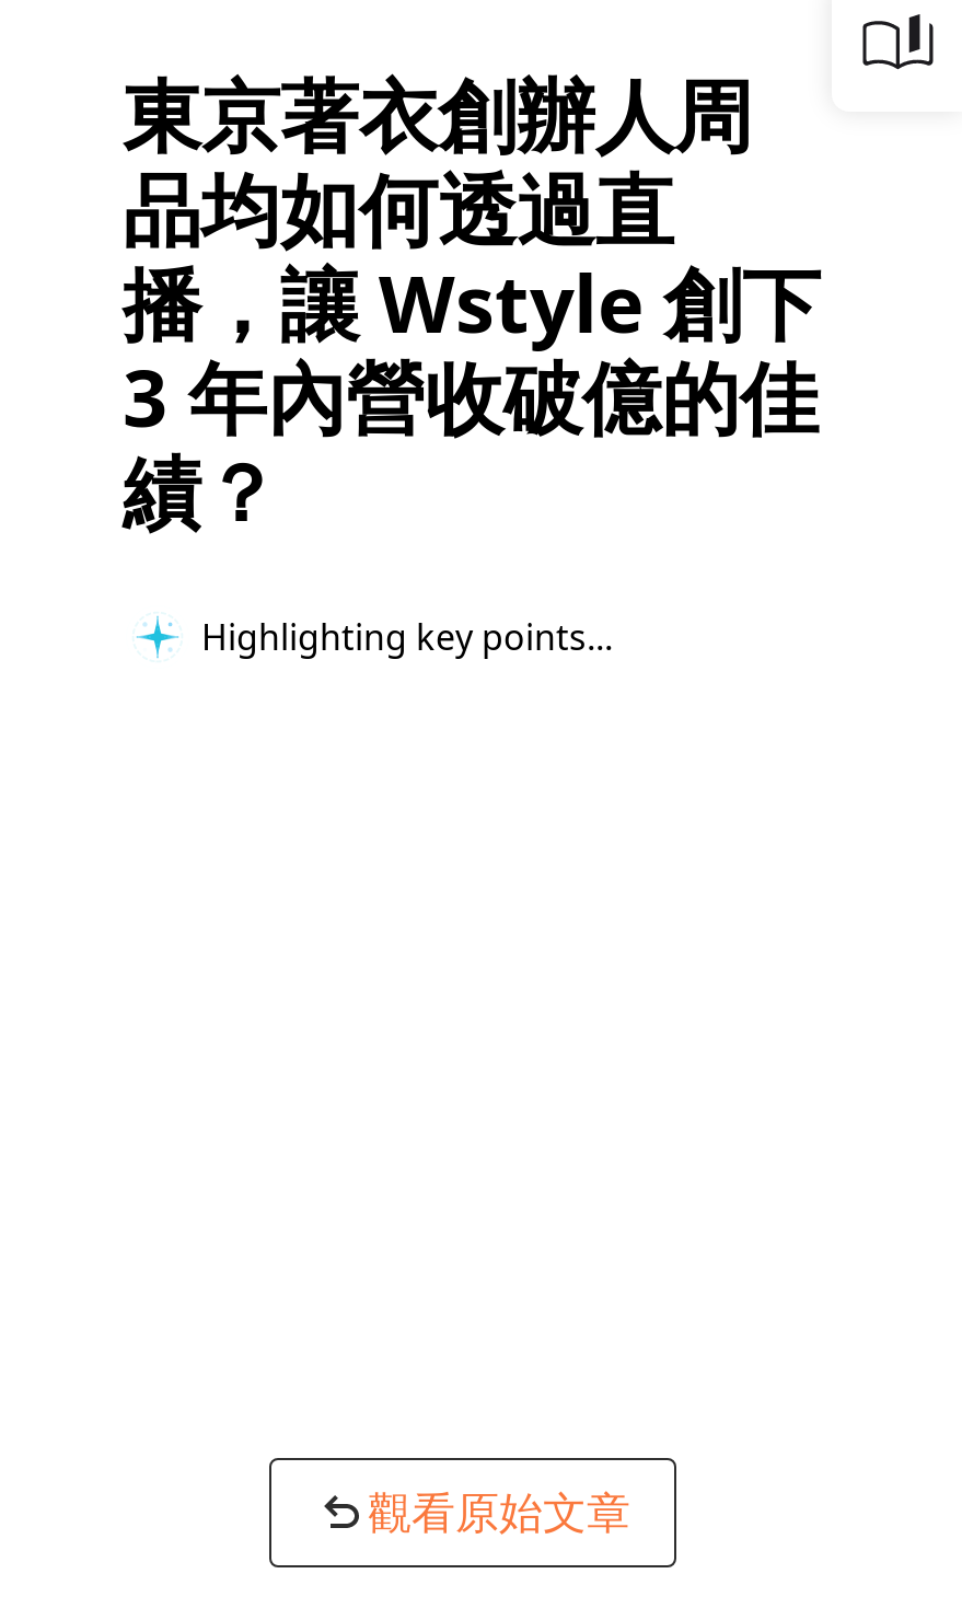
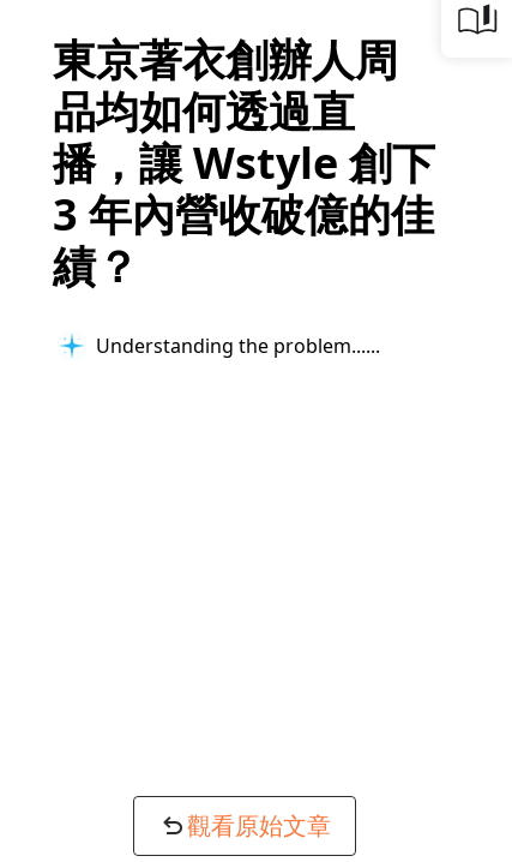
- Highlighting key points...
+ Understanding the problem...
